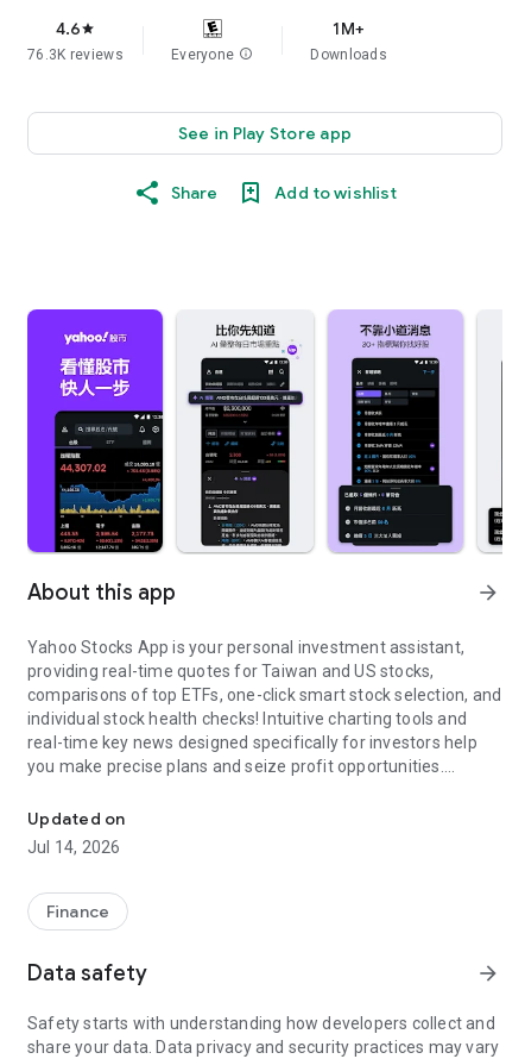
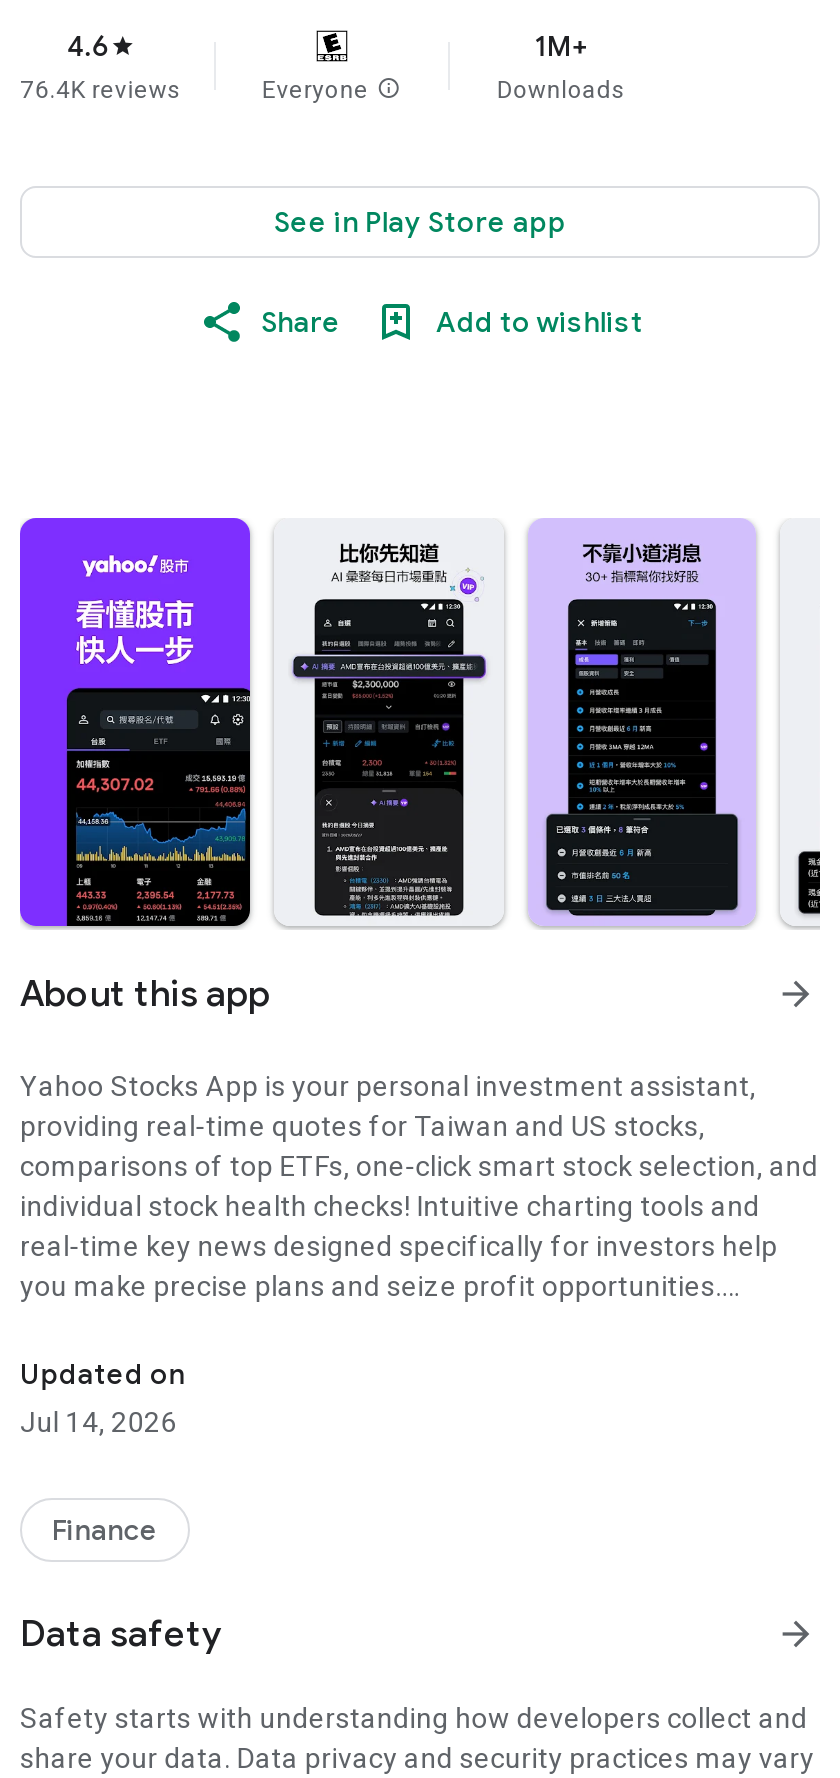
- 76.3K reviews
+ 76.4K reviews
